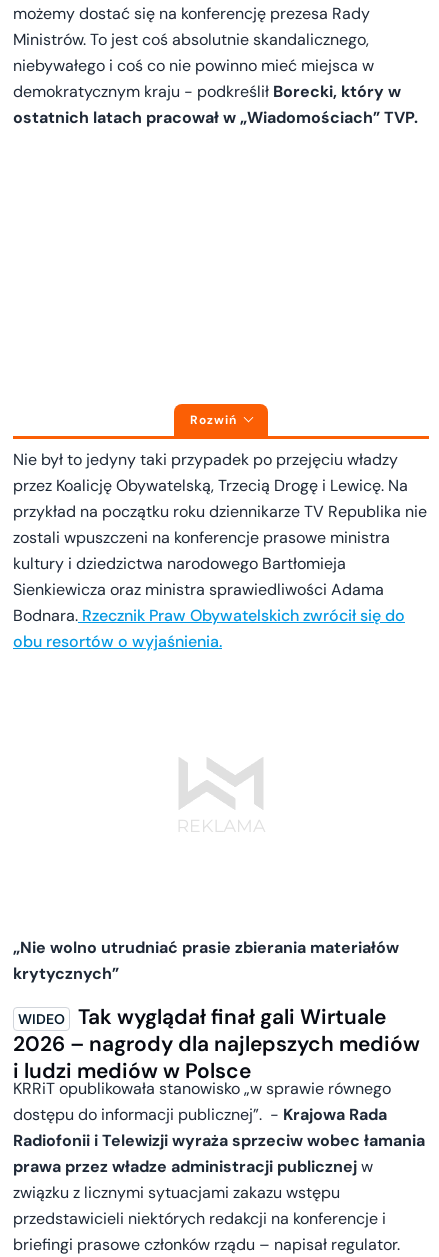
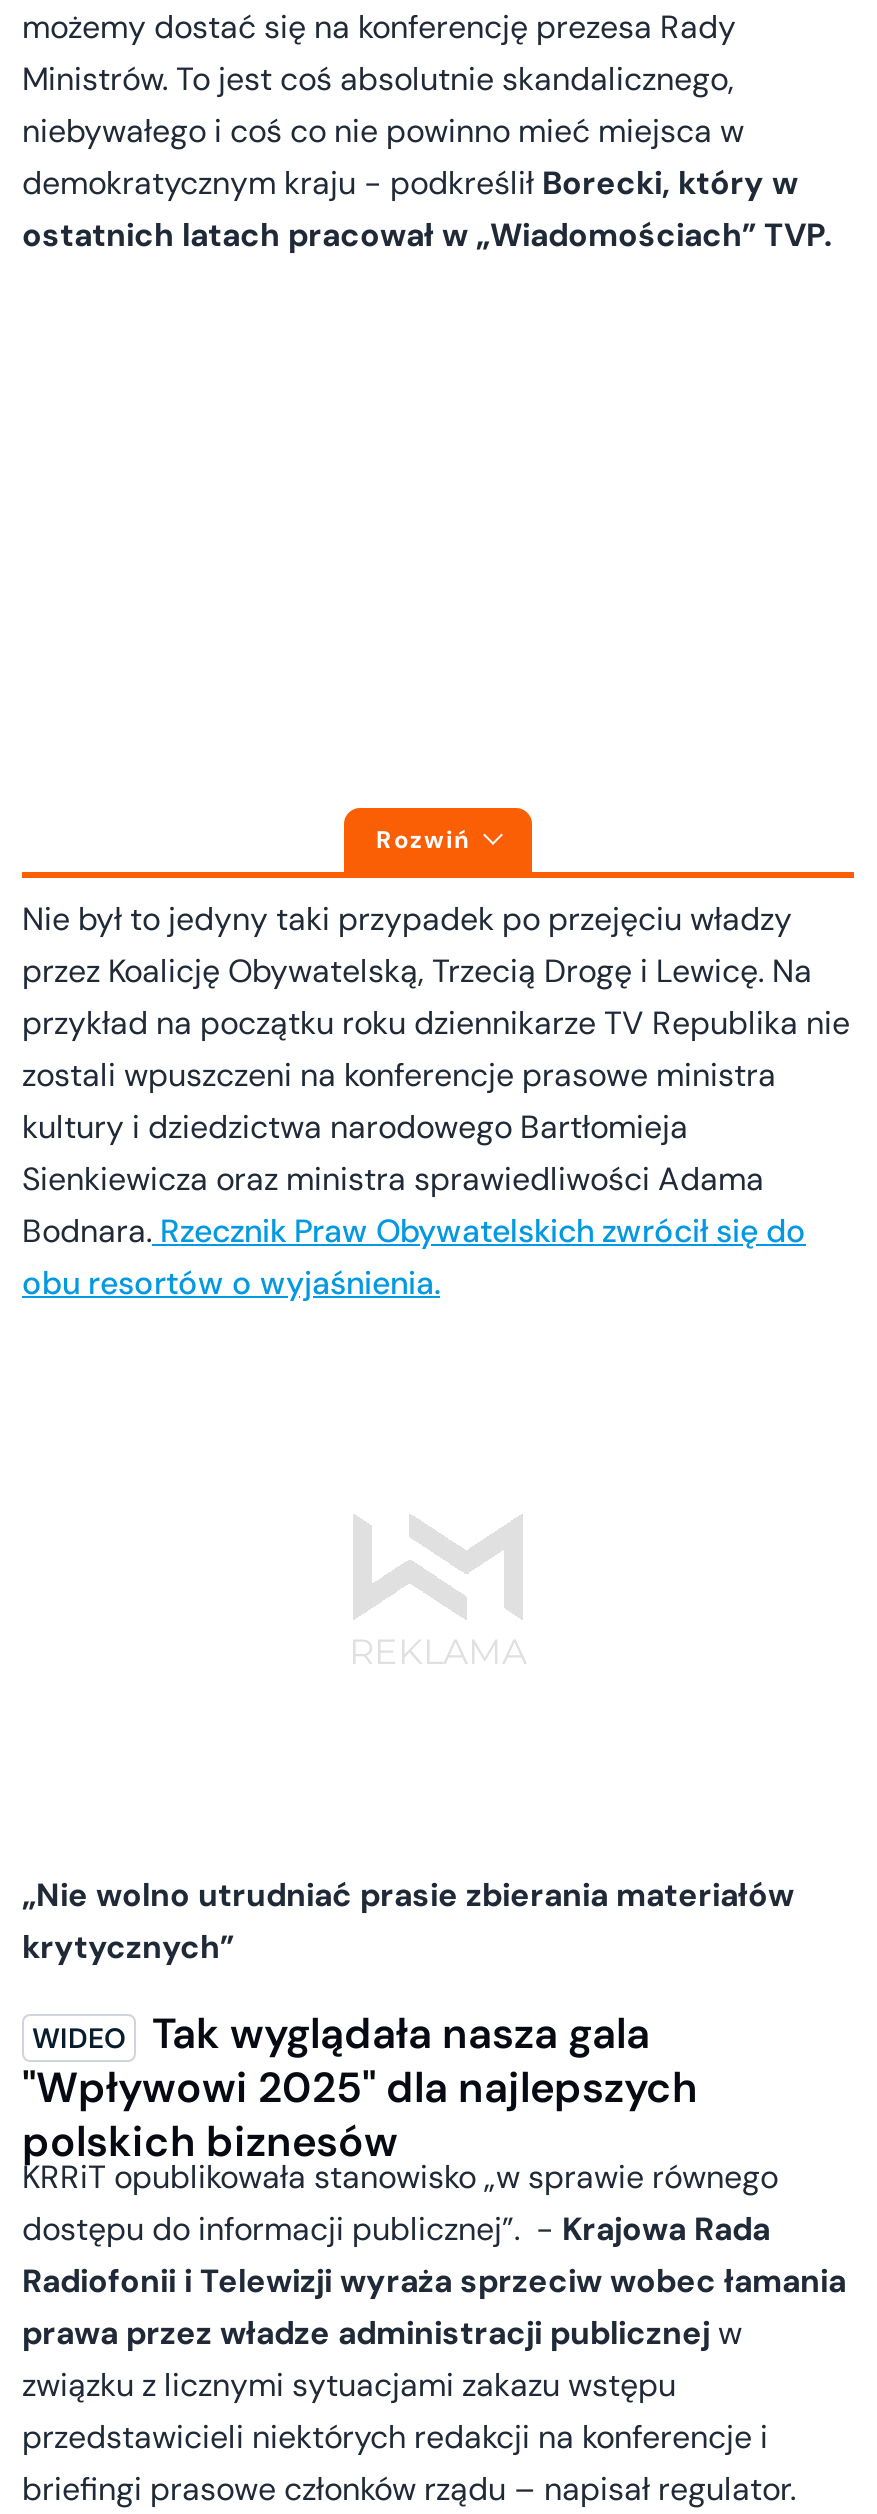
- Tak wyglądał finał gali Wirtuale
- 2026 – nagrody dla najlepszych mediów
- i ludzi mediów w Polsce
+ Tak wyglądała nasza gala
+ "Wpływowi 2025" dla najlepszych
+ polskich biznesów
